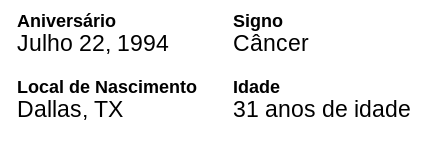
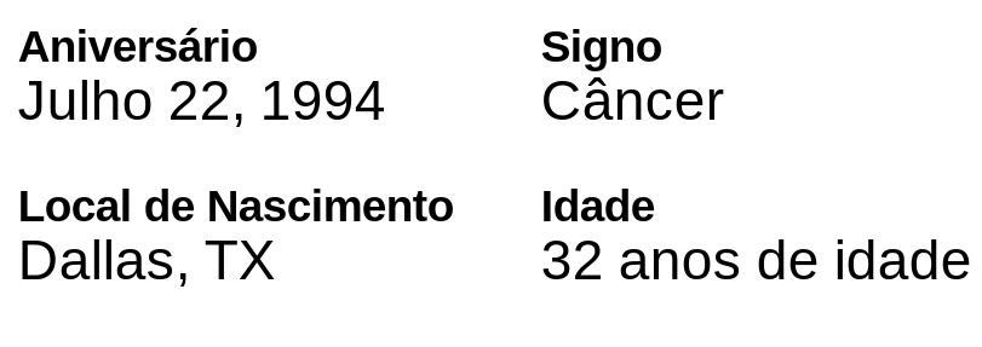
- 31 anos de idade
+ 32 anos de idade
